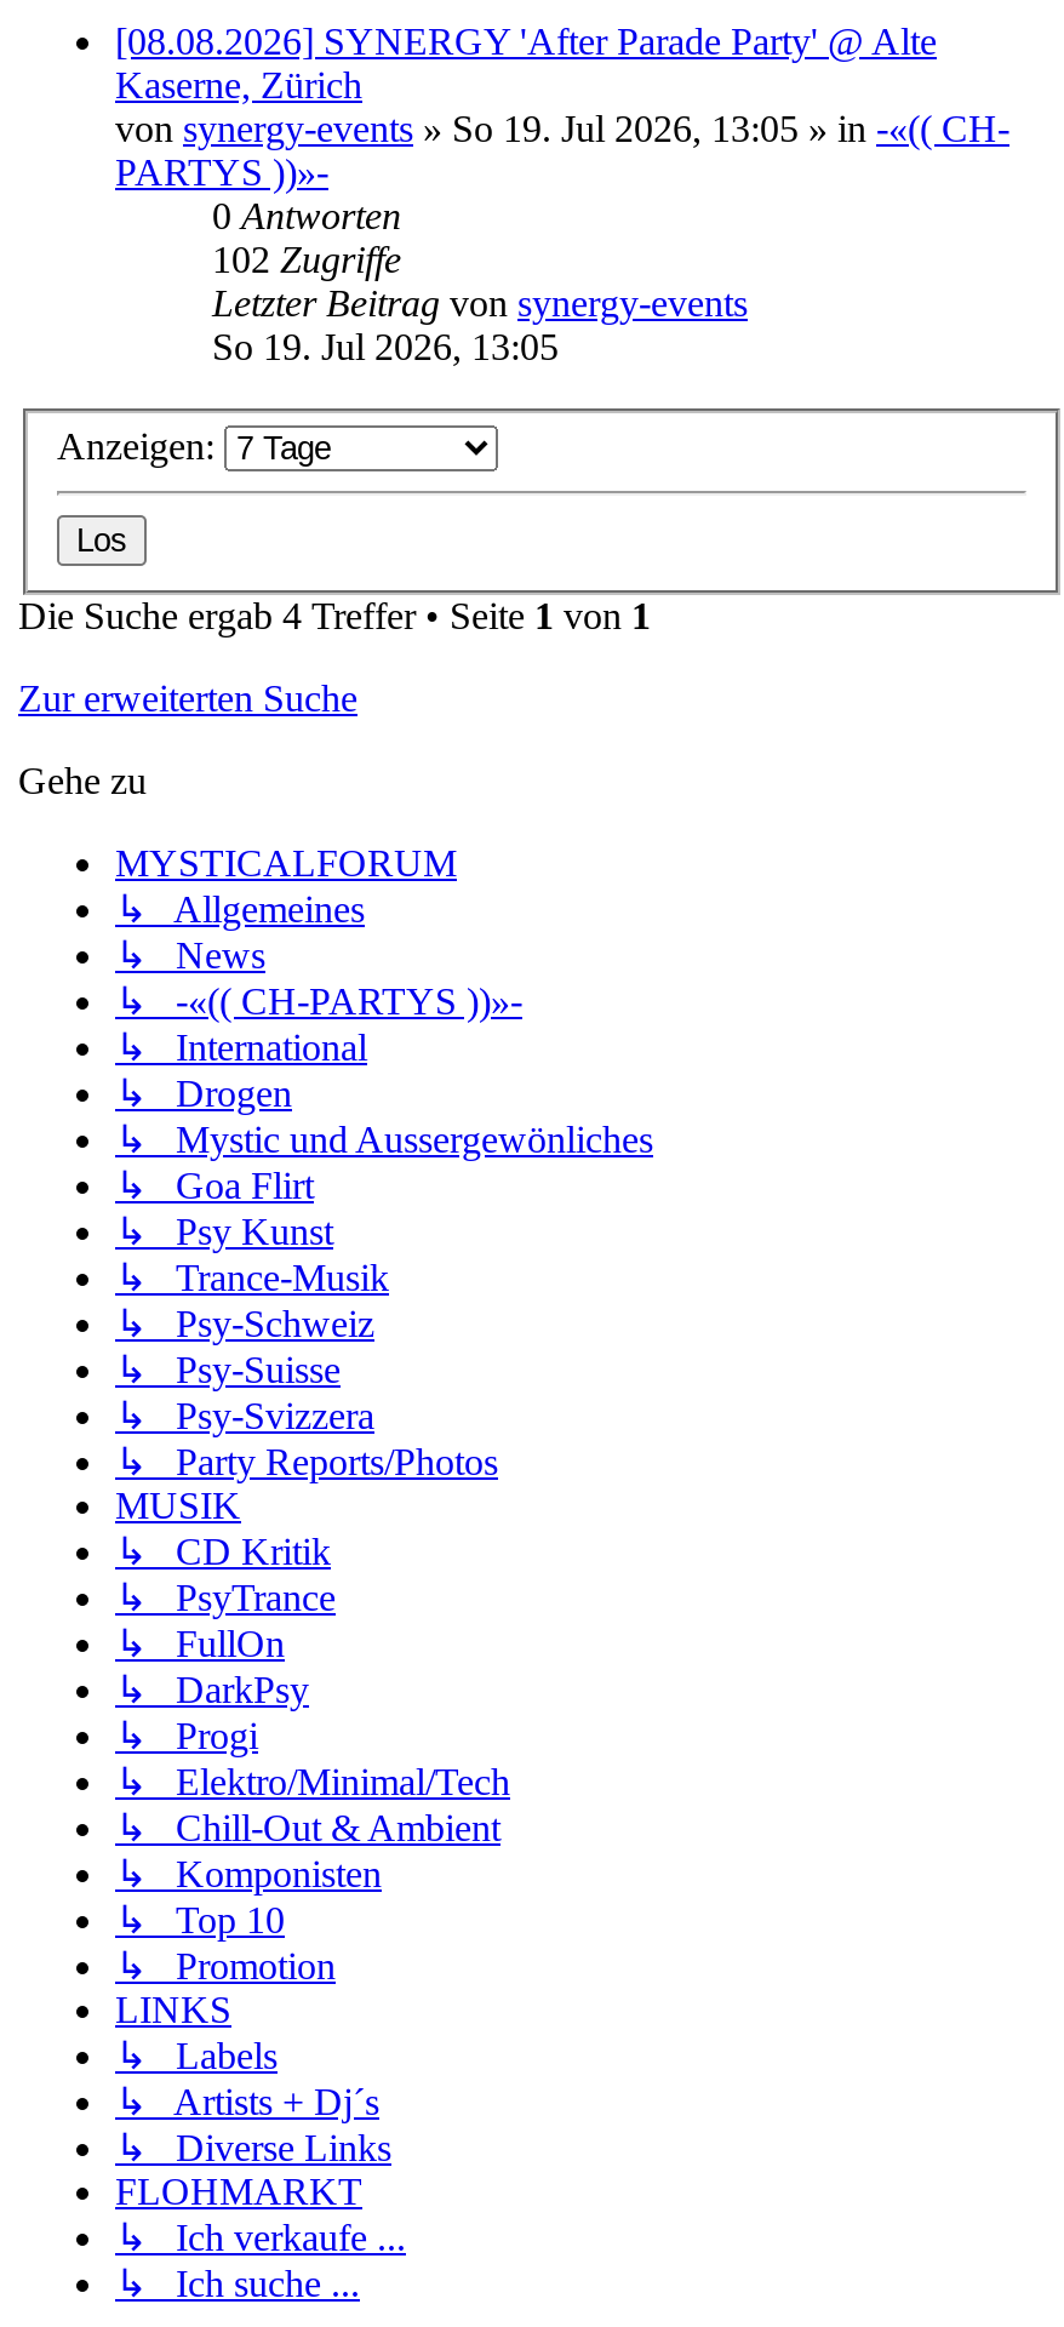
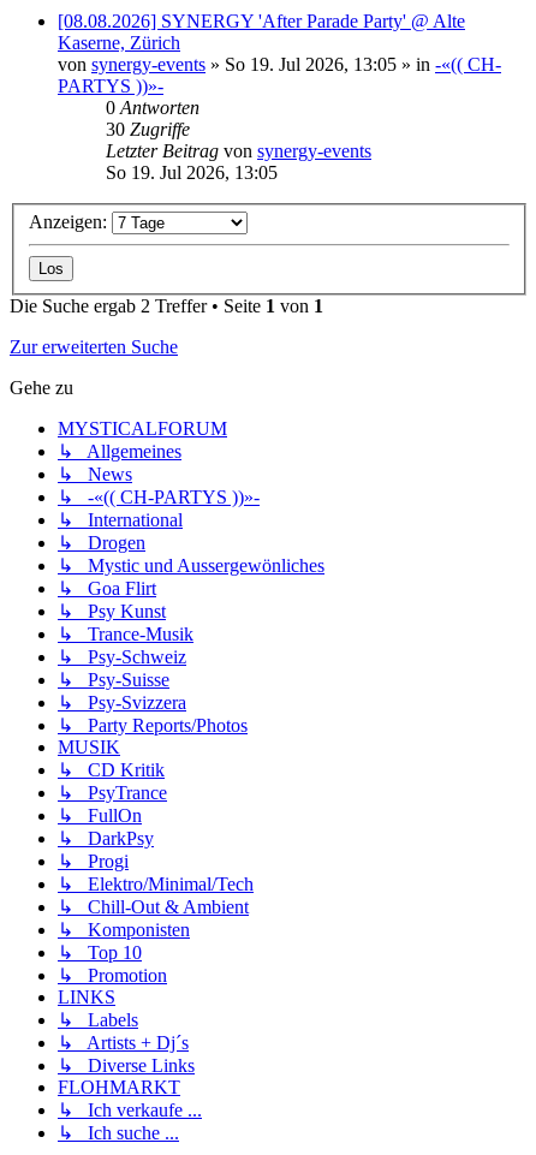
- 102 Zugriffe
+ 30 Zugriffe

- Die Suche ergab 4 Treffer • Seite 1 von 1
+ Die Suche ergab 2 Treffer • Seite 1 von 1
